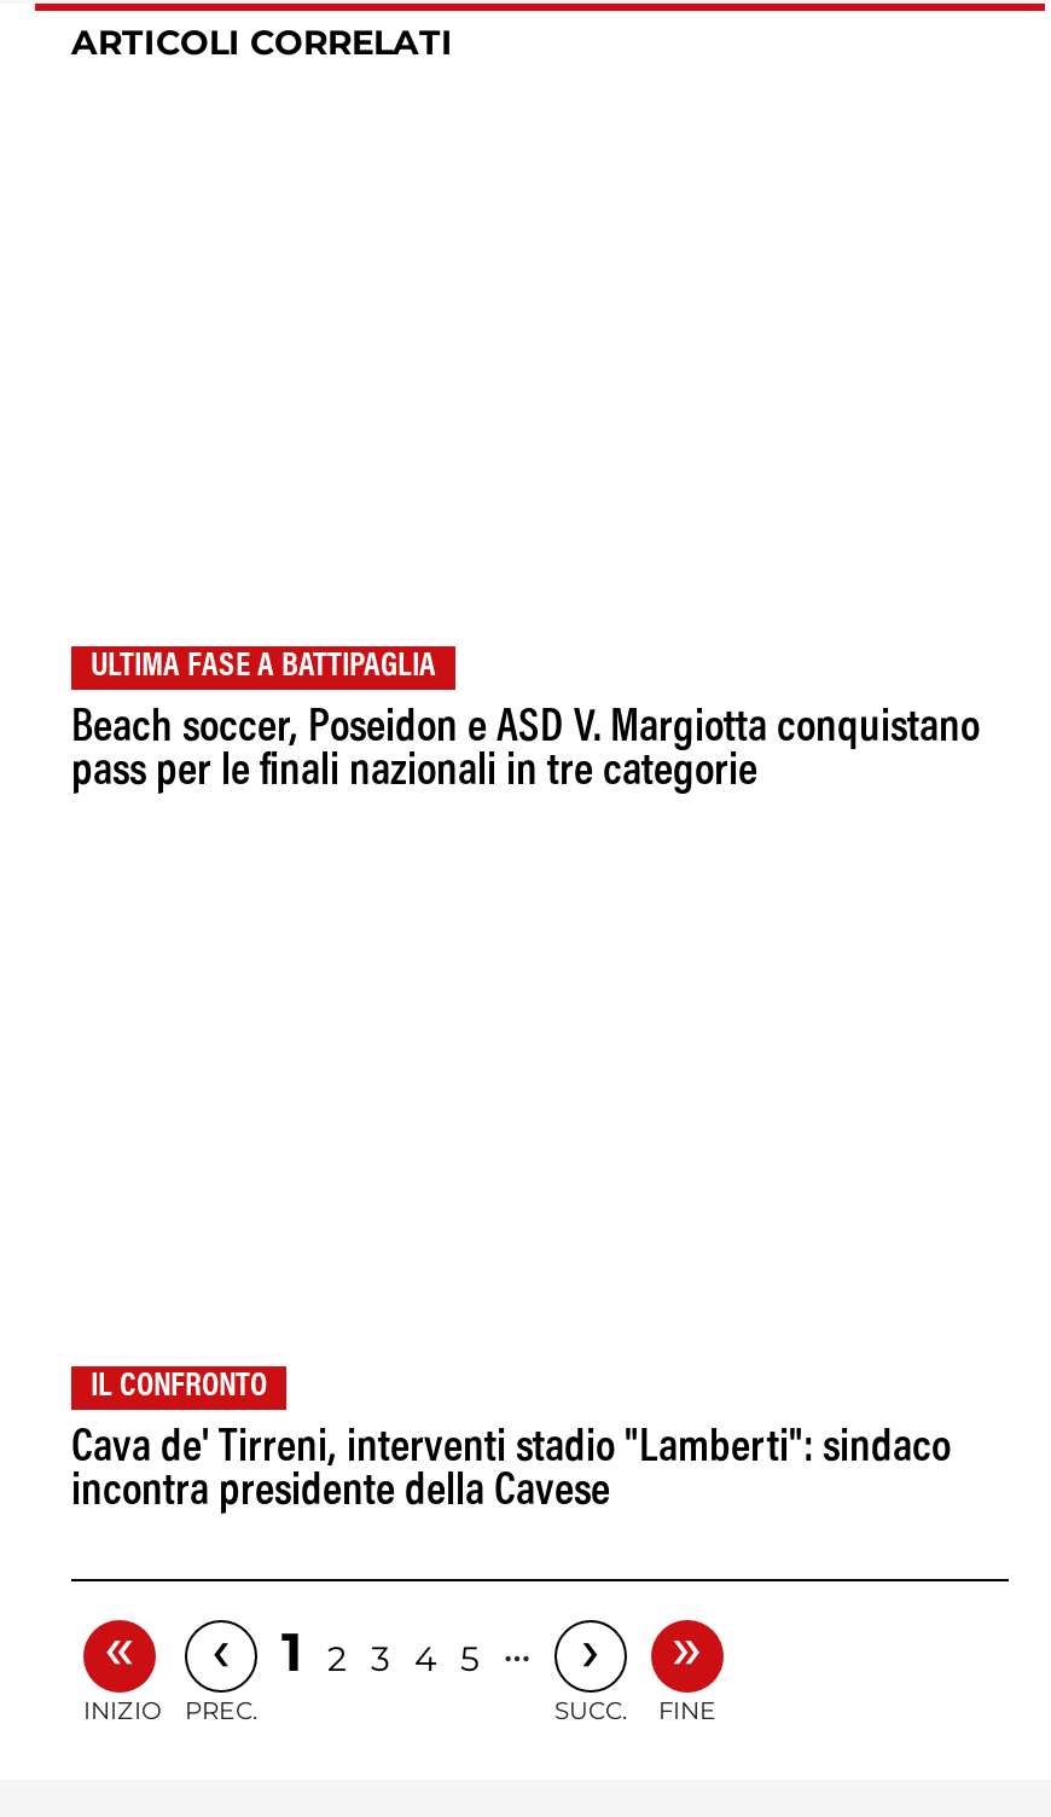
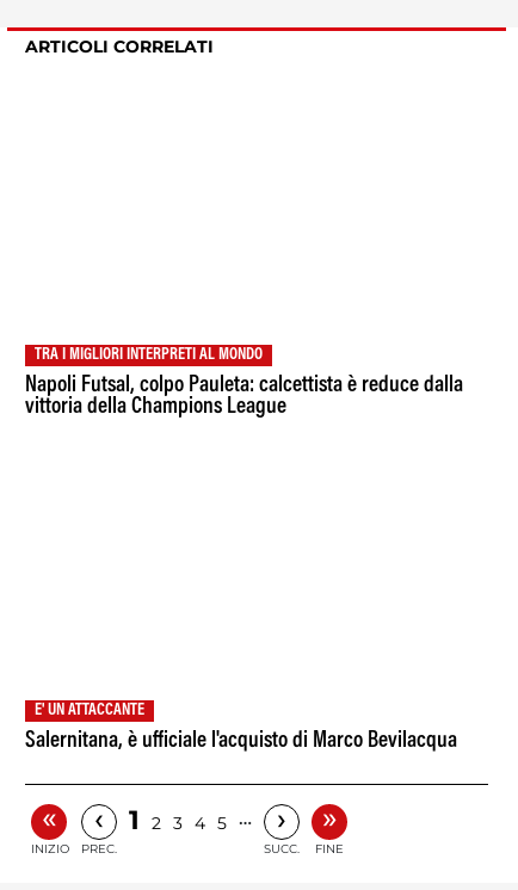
- ULTIMA FASE A BATTIPAGLIA
+ TRA I MIGLIORI INTERPRETI AL MONDO

- Beach soccer, Poseidon e ASD V. Margiotta conquistano
- pass per le finali nazionali in tre categorie
+ Napoli Futsal, colpo Pauleta: calcettista è reduce dalla
+ vittoria della Champions League

- IL CONFRONTO
+ E' UN ATTACCANTE

- Cava de' Tirreni, interventi stadio "Lamberti": sindaco
- incontra presidente della Cavese
+ Salernitana, è ufficiale l'acquisto di Marco Bevilacqua
